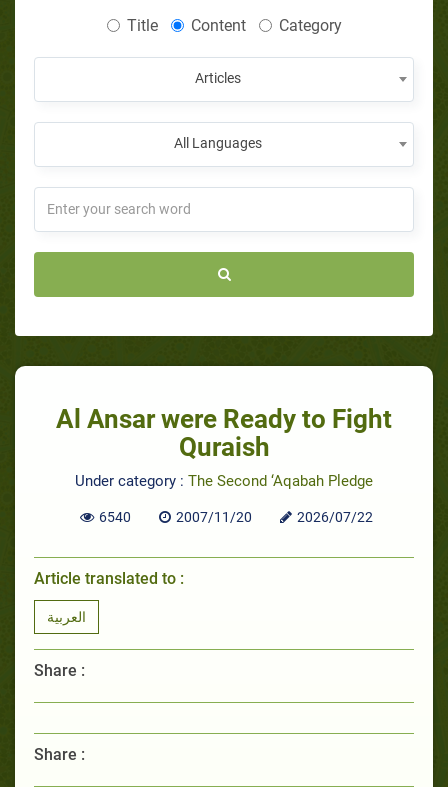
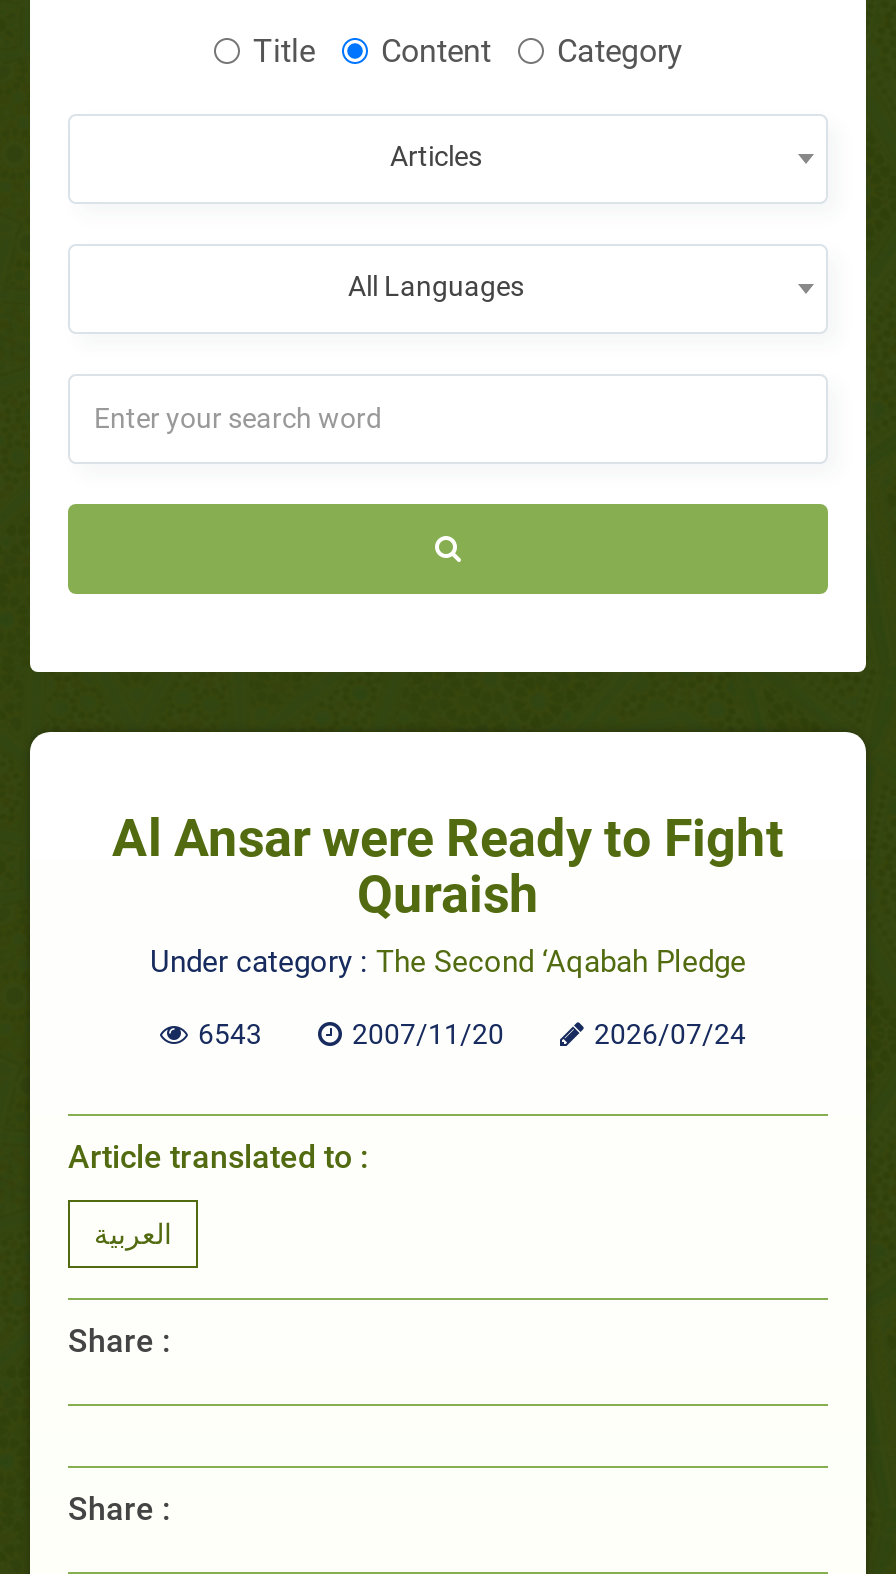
- 6540
+ 6543

- 2026/07/22
+ 2026/07/24
